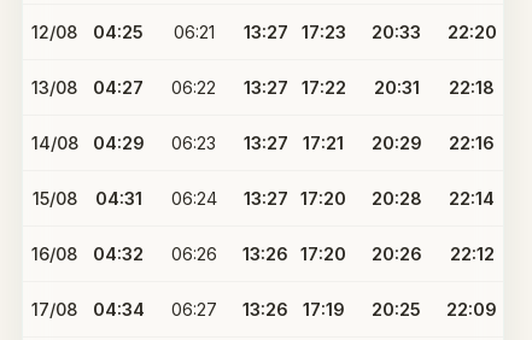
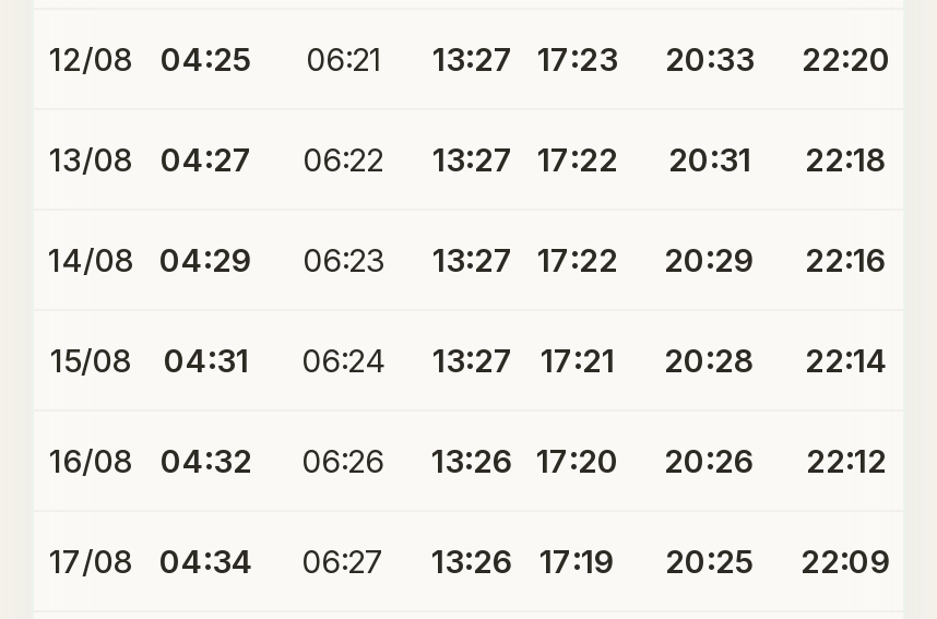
- 14/08 04:29 06:23 13:27 17:21 20:29 22:16
+ 14/08 04:29 06:23 13:27 17:22 20:29 22:16

- 15/08 04:31 06:24 13:27 17:20 20:28 22:14
+ 15/08 04:31 06:24 13:27 17:21 20:28 22:14
